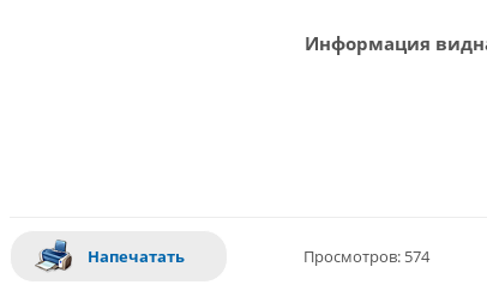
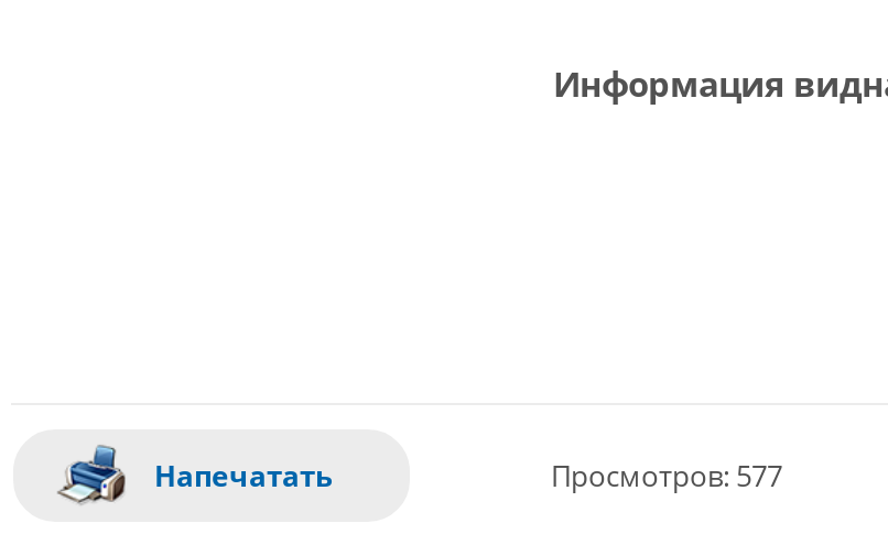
- Просмотров: 574
+ Просмотров: 577
